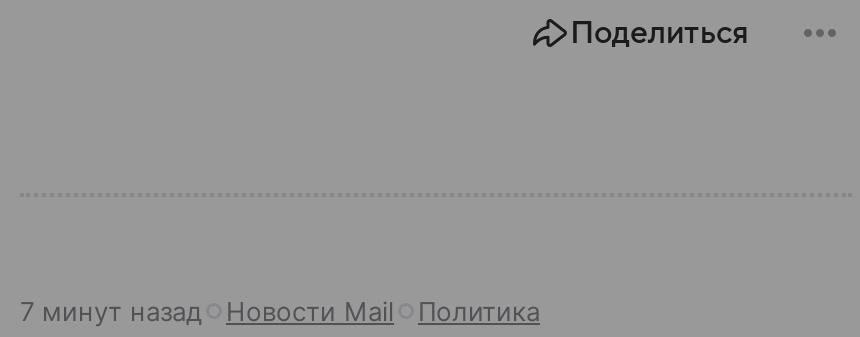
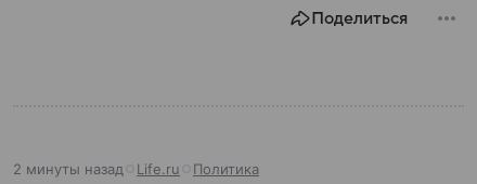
- 7 минут назад
- Новости Mail
+ 2 минуты назад
+ Life.ru
